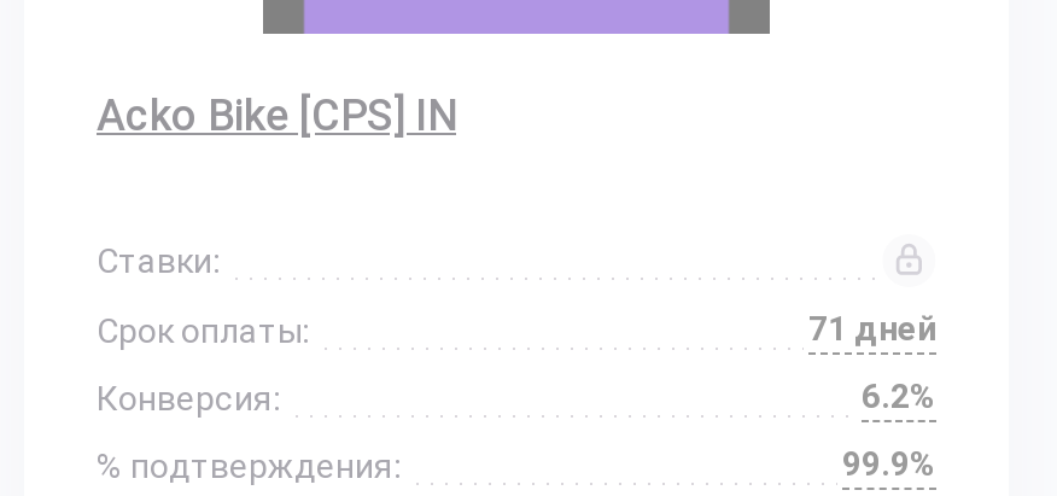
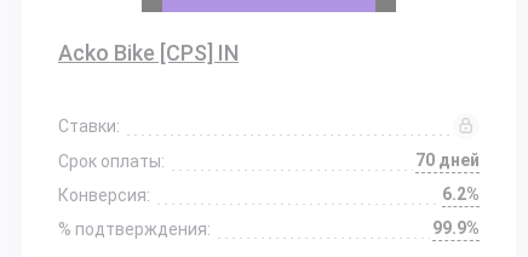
- 71 дней
+ 70 дней
